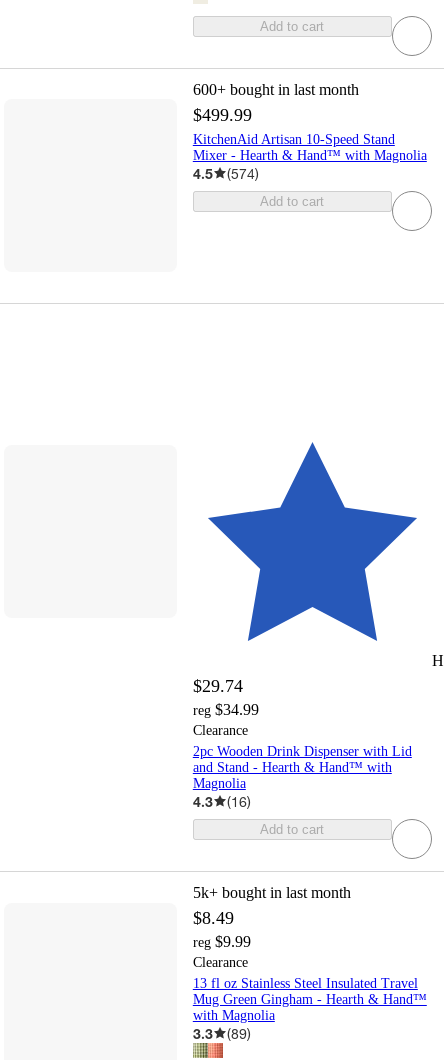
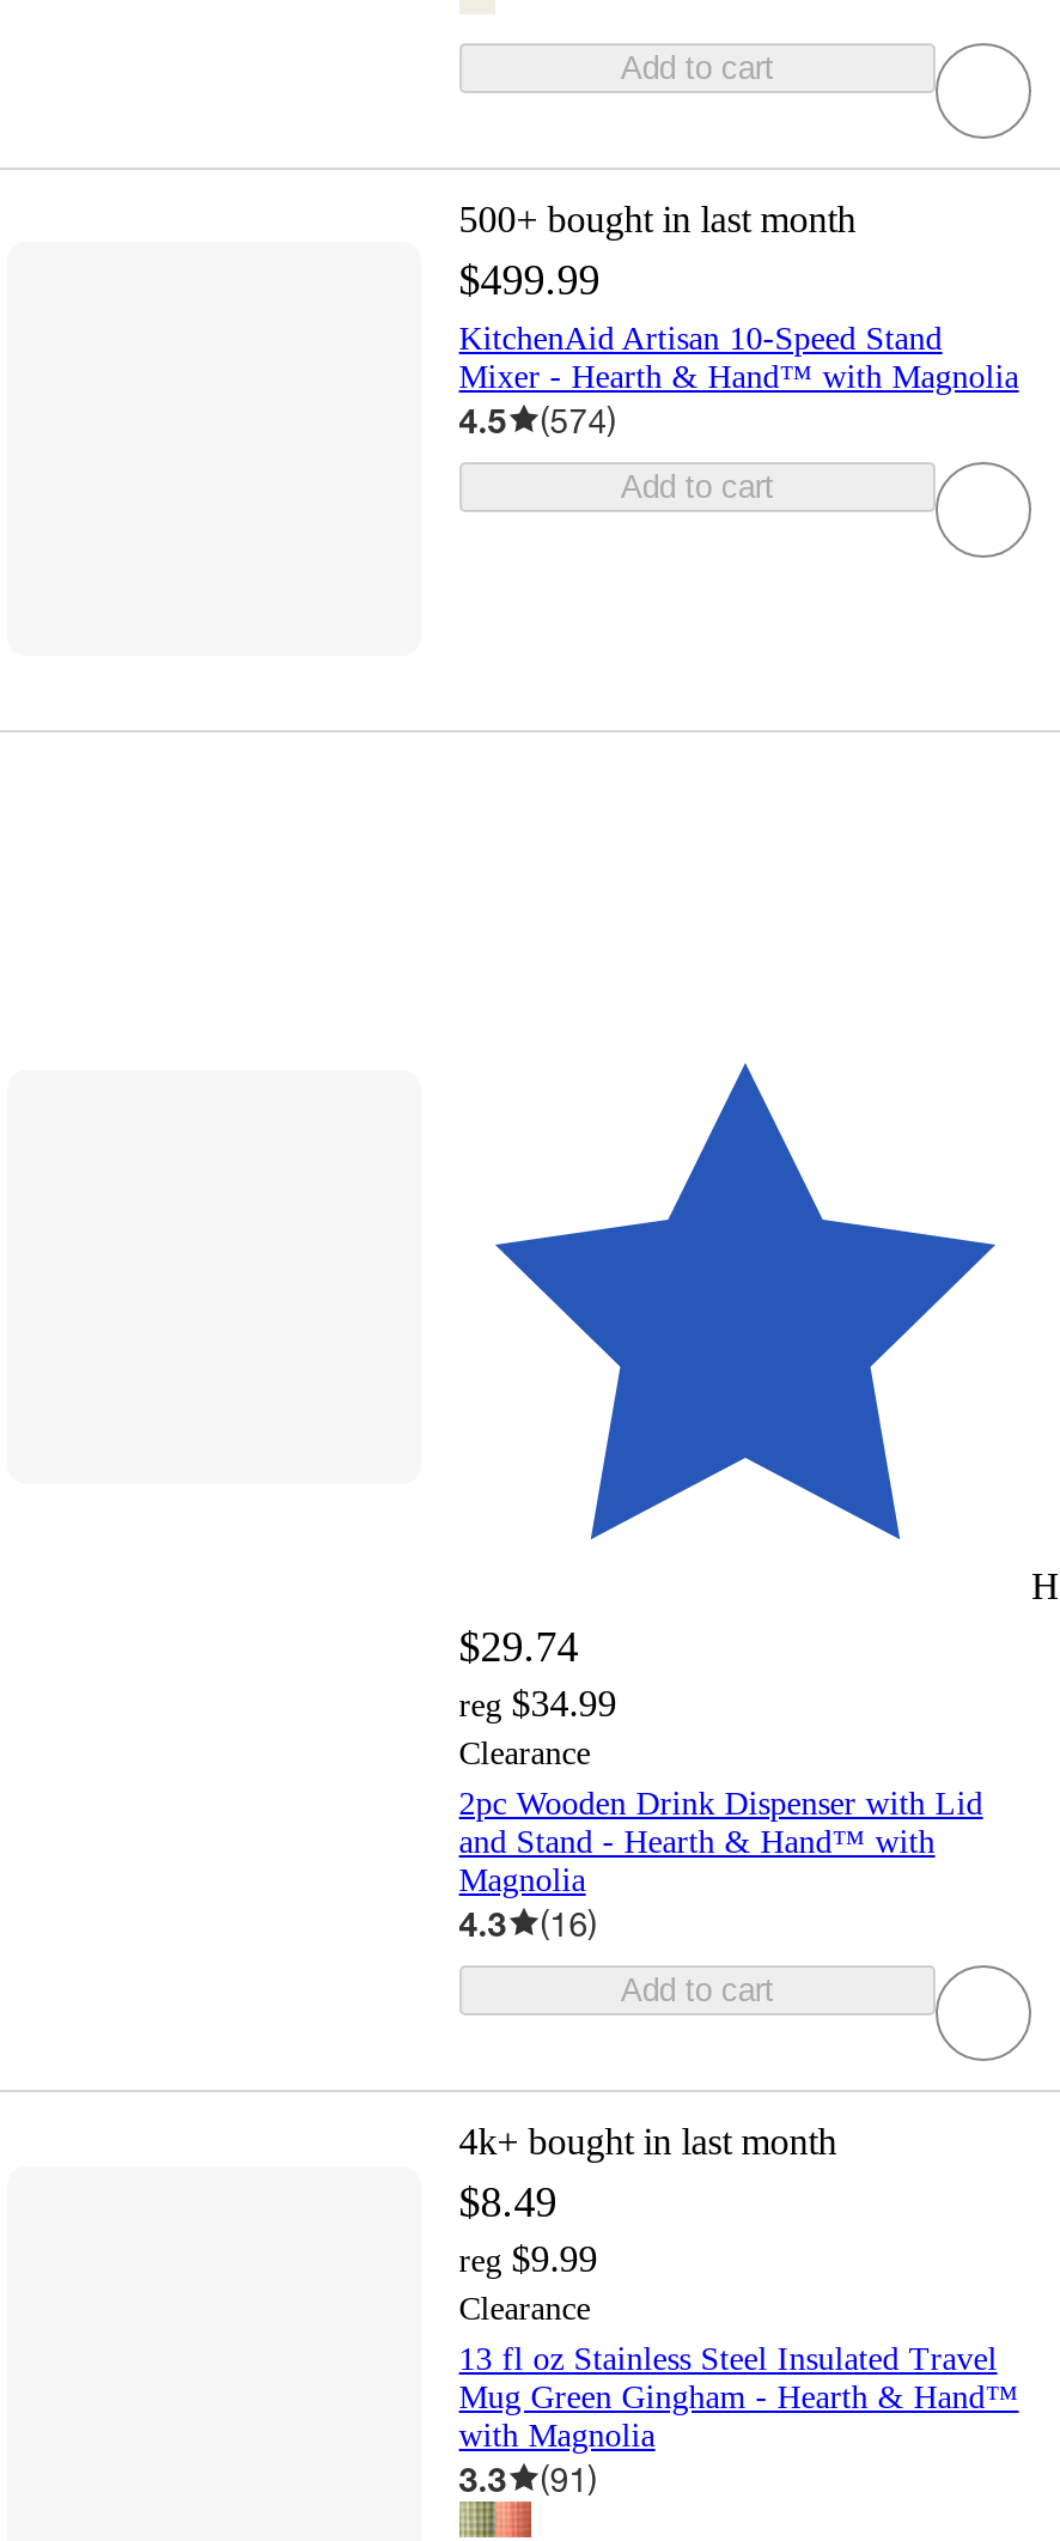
- 600+ bought in last month
+ 500+ bought in last month

- 5k+ bought in last month
+ 4k+ bought in last month

- 3.3 (89)
+ 3.3 (91)
